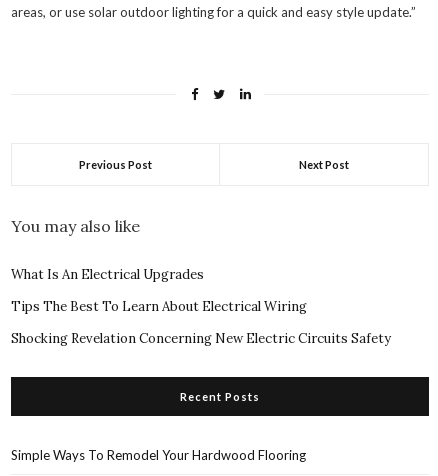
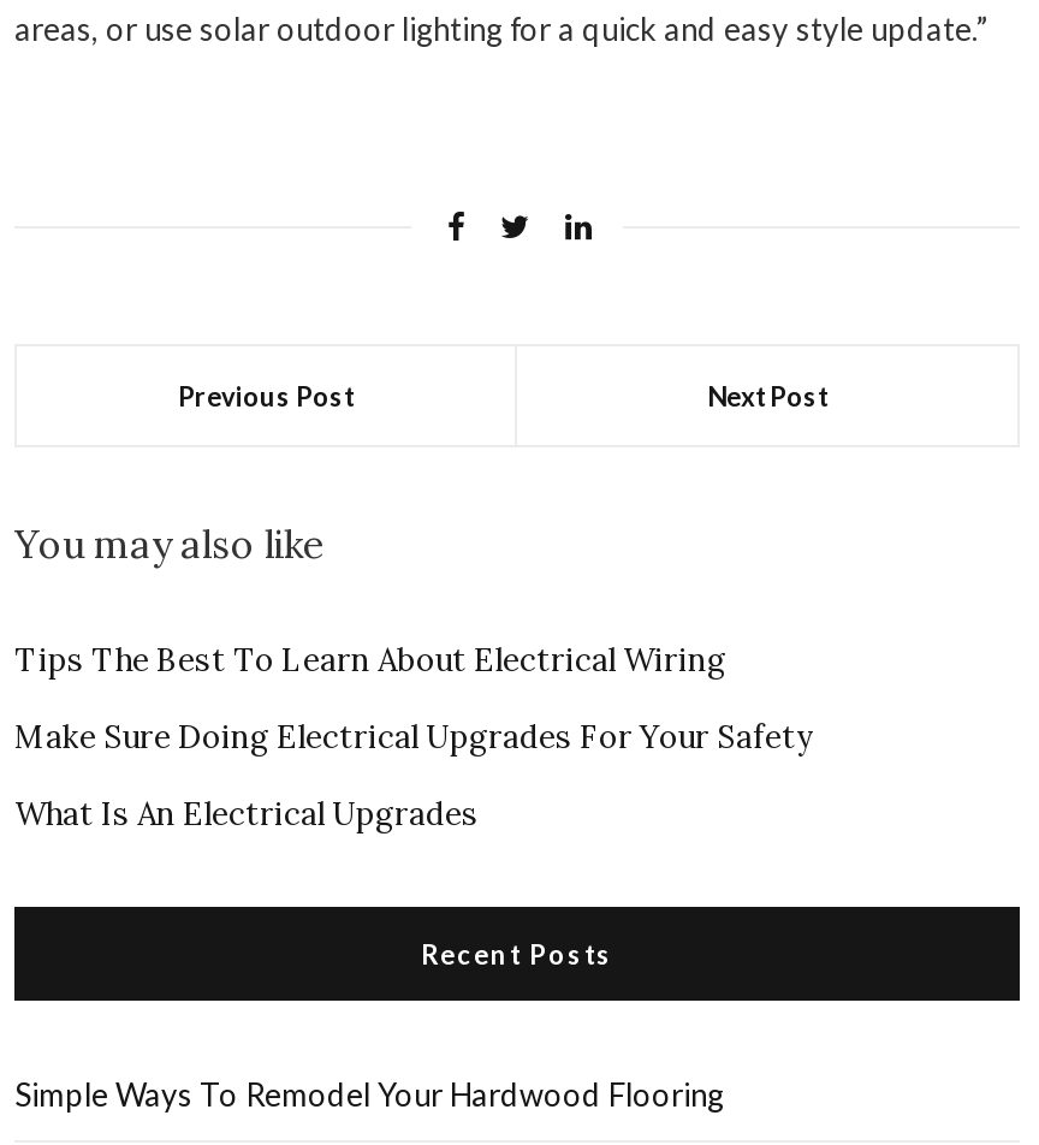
+ Make Sure Doing Electrical Upgrades For Your Safety

moved down: What Is An Electrical Upgrades

moved up: Tips The Best To Learn About Electrical Wiring

- Shocking Revelation Concerning New Electric Circuits Safety
